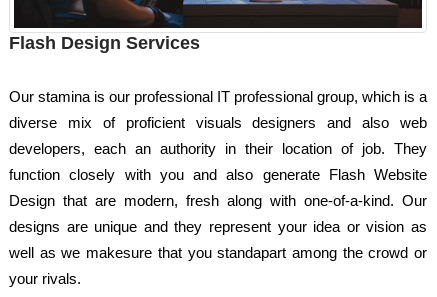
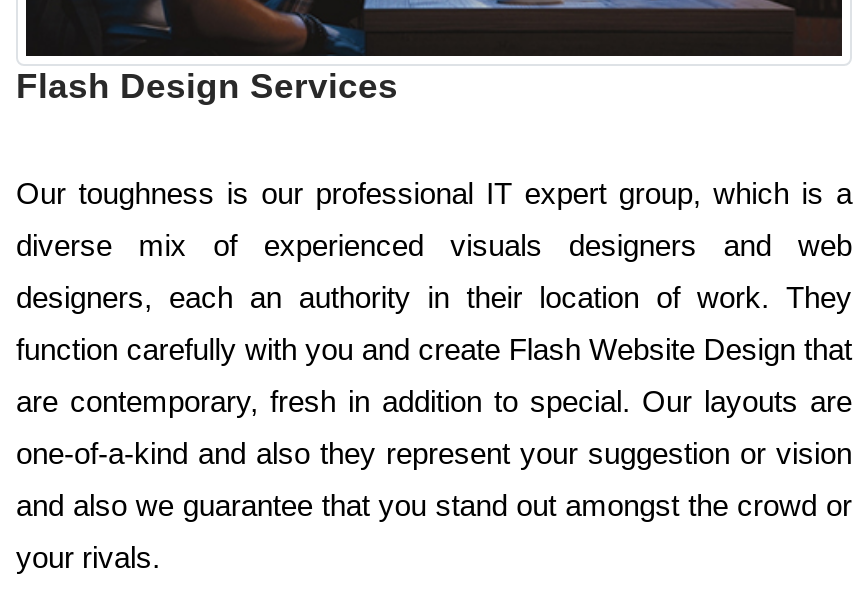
- Our stamina is our professional IT professional group, which is a
+ Our toughness is our professional IT expert group, which is a

- diverse mix of proficient visuals designers and also web
+ diverse mix of experienced visuals designers and web

- developers, each an authority in their location of job. They
+ designers, each an authority in their location of work. They

- function closely with you and also generate Flash Website
+ function carefully with you and create Flash Website Design that

- Design that are modern, fresh along with one-of-a-kind. Our
+ are contemporary, fresh in addition to special. Our layouts are

- designs are unique and they represent your idea or vision as
+ one-of-a-kind and also they represent your suggestion or vision

- well as we makesure that you standapart among the crowd or
+ and also we guarantee that you stand out amongst the crowd or
